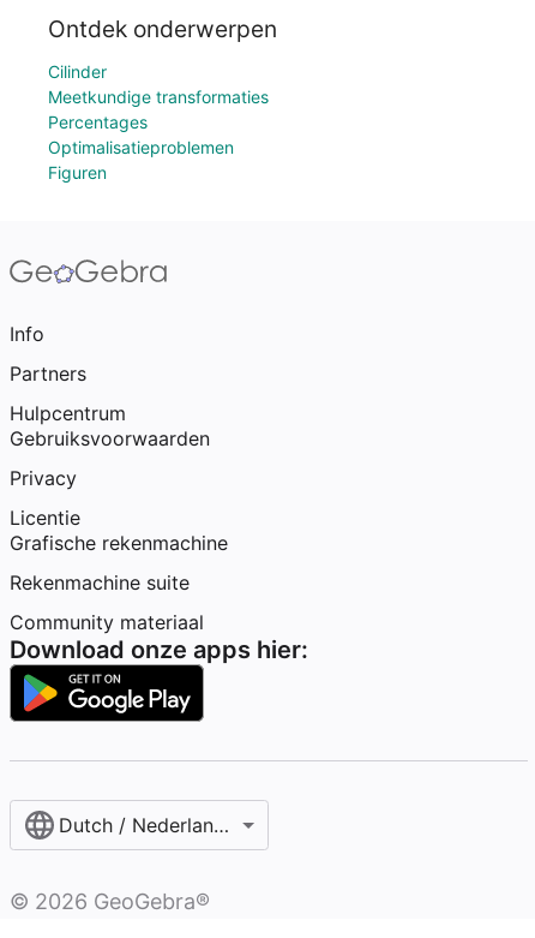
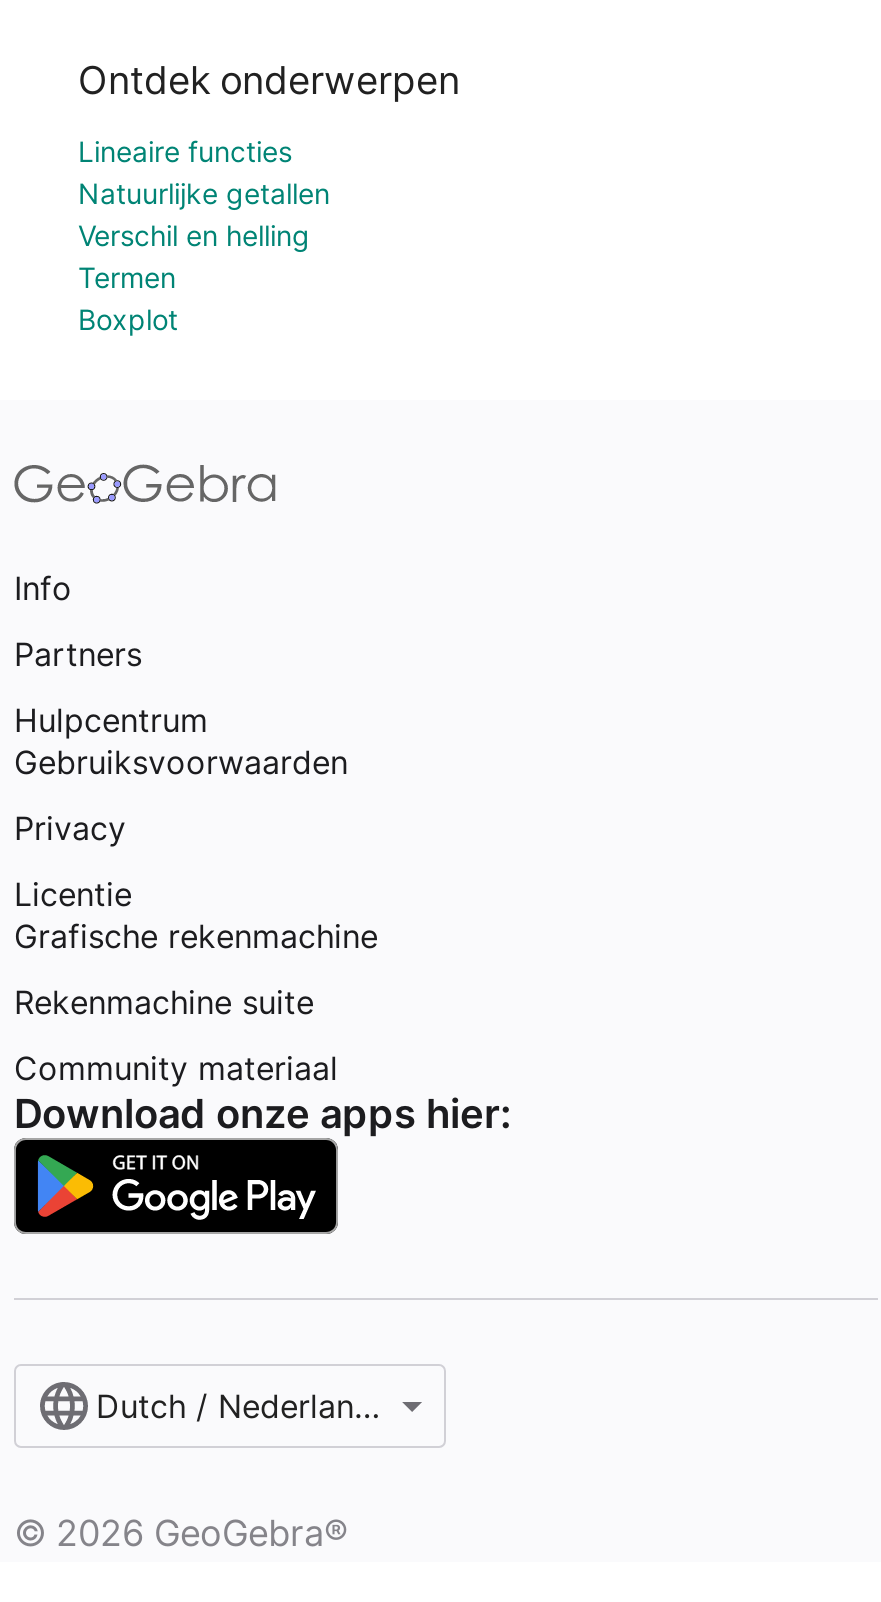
- Cilinder
- Meetkundige transformaties
- Percentages
- Optimalisatieproblemen
- Figuren
+ Lineaire functies
+ Natuurlijke getallen
+ Verschil en helling
+ Termen
+ Boxplot
